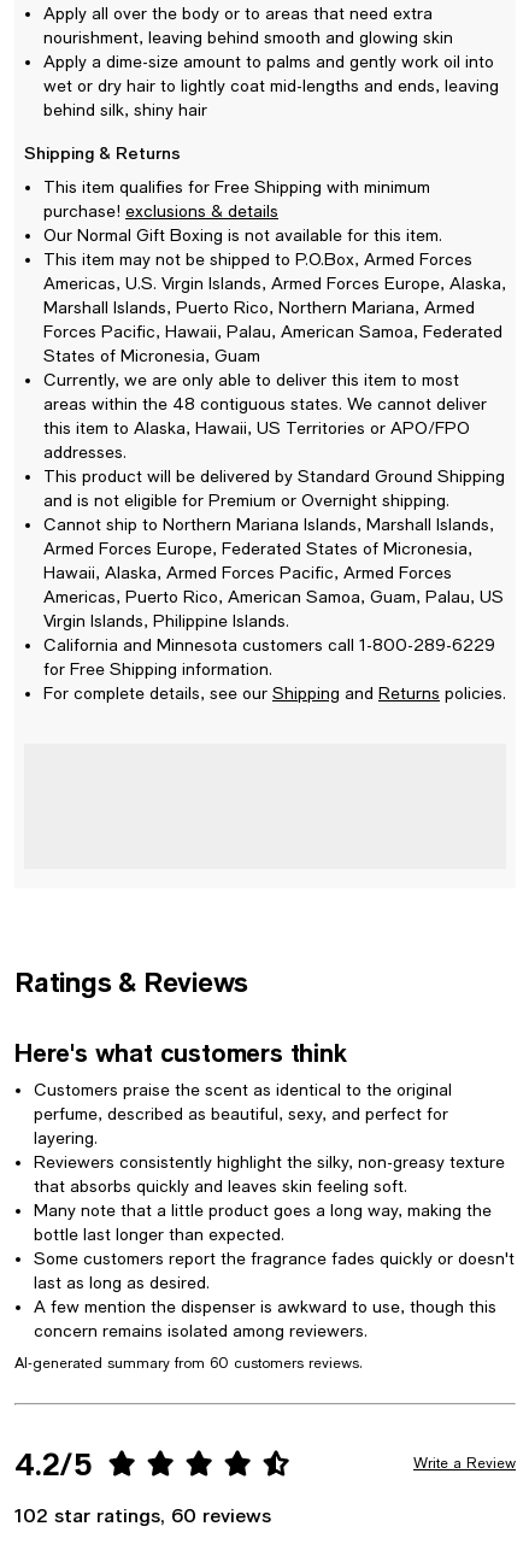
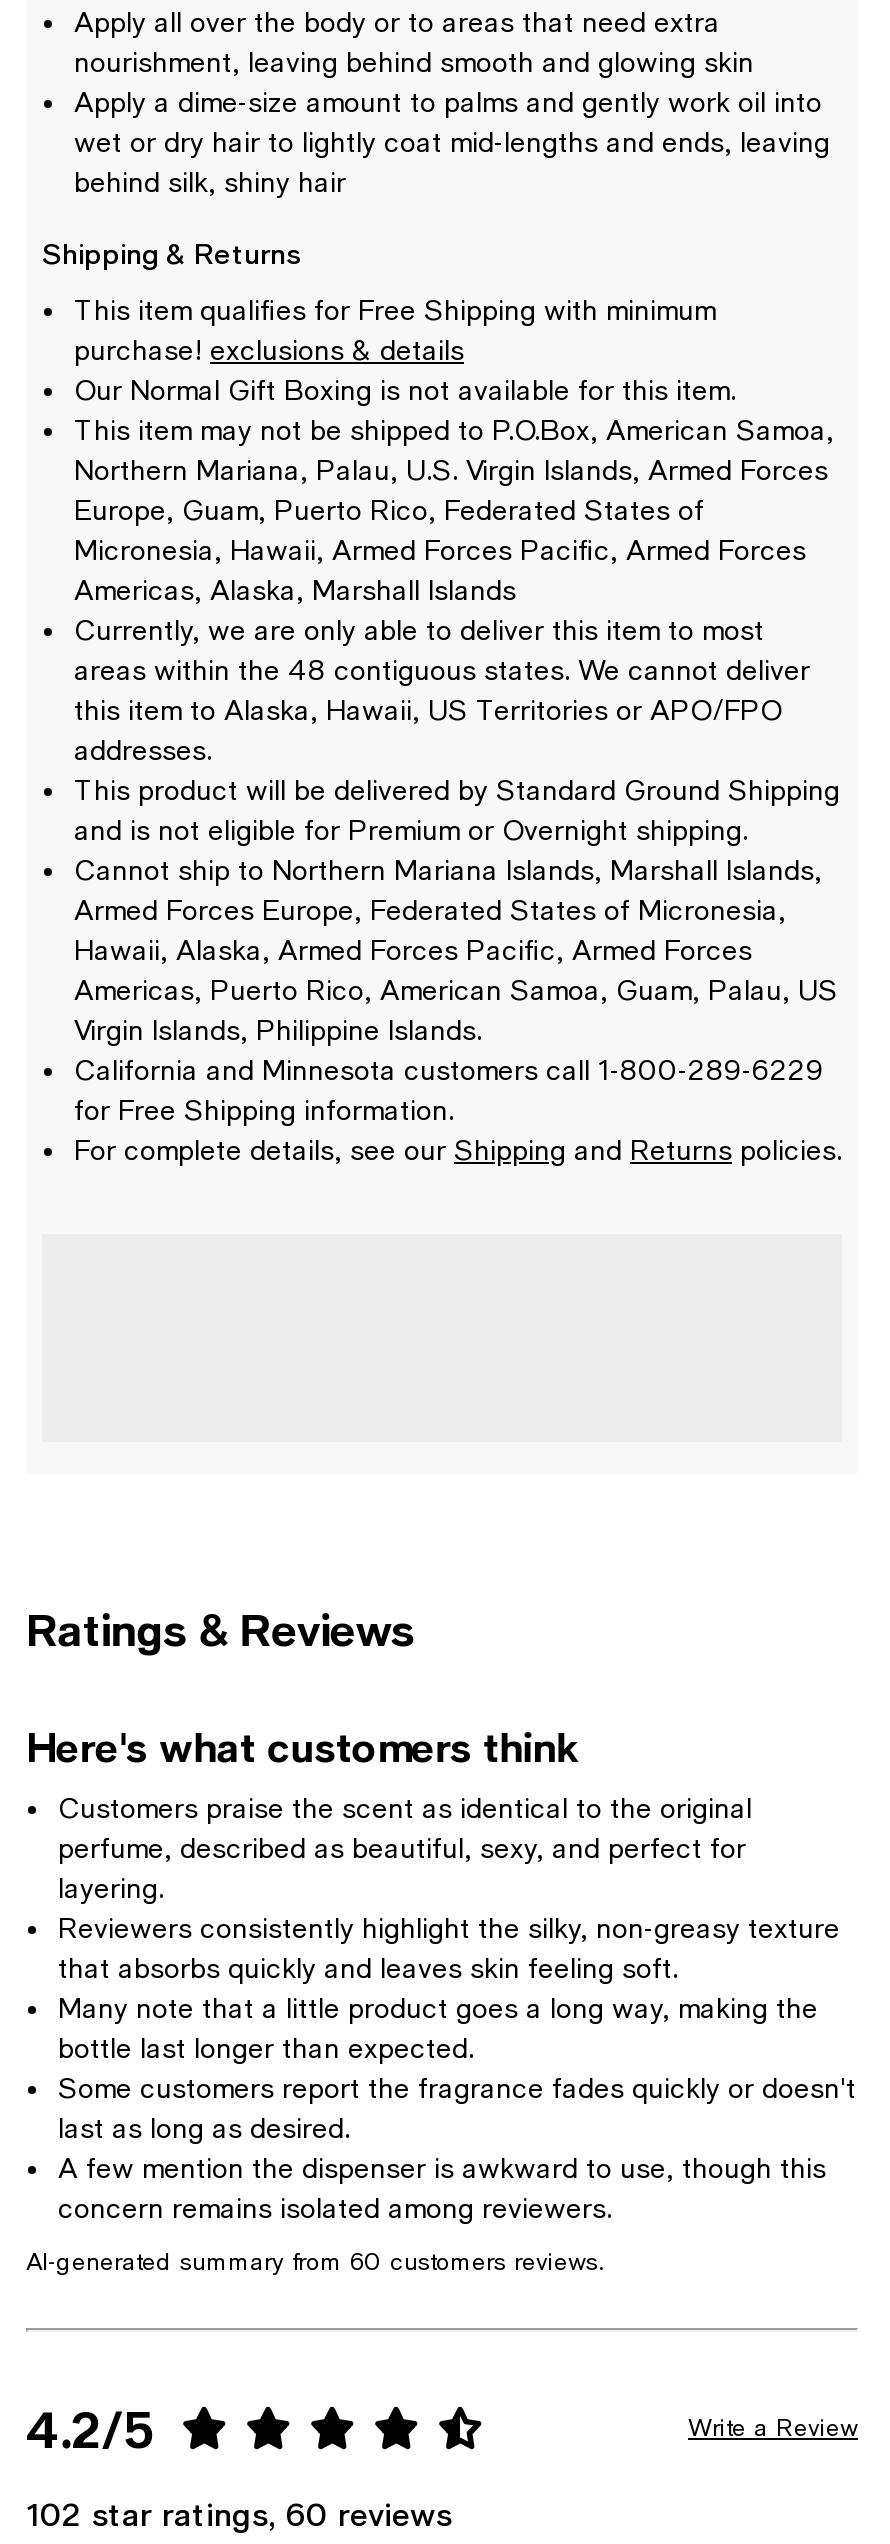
- This item may not be shipped to P.O.Box, Armed Forces
- Americas, U.S. Virgin Islands, Armed Forces Europe, Alaska,
- Marshall Islands, Puerto Rico, Northern Mariana, Armed
- Forces Pacific, Hawaii, Palau, American Samoa, Federated
- States of Micronesia, Guam
+ This item may not be shipped to P.O.Box, American Samoa,
+ Northern Mariana, Palau, U.S. Virgin Islands, Armed Forces
+ Europe, Guam, Puerto Rico, Federated States of
+ Micronesia, Hawaii, Armed Forces Pacific, Armed Forces
+ Americas, Alaska, Marshall Islands
